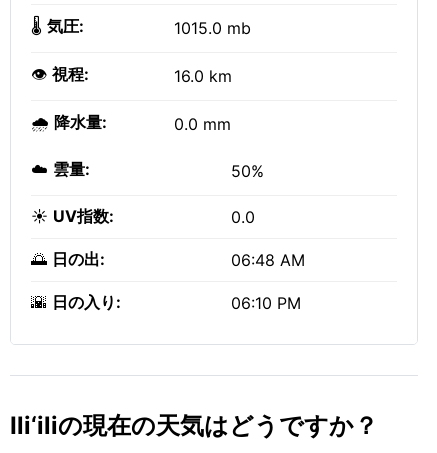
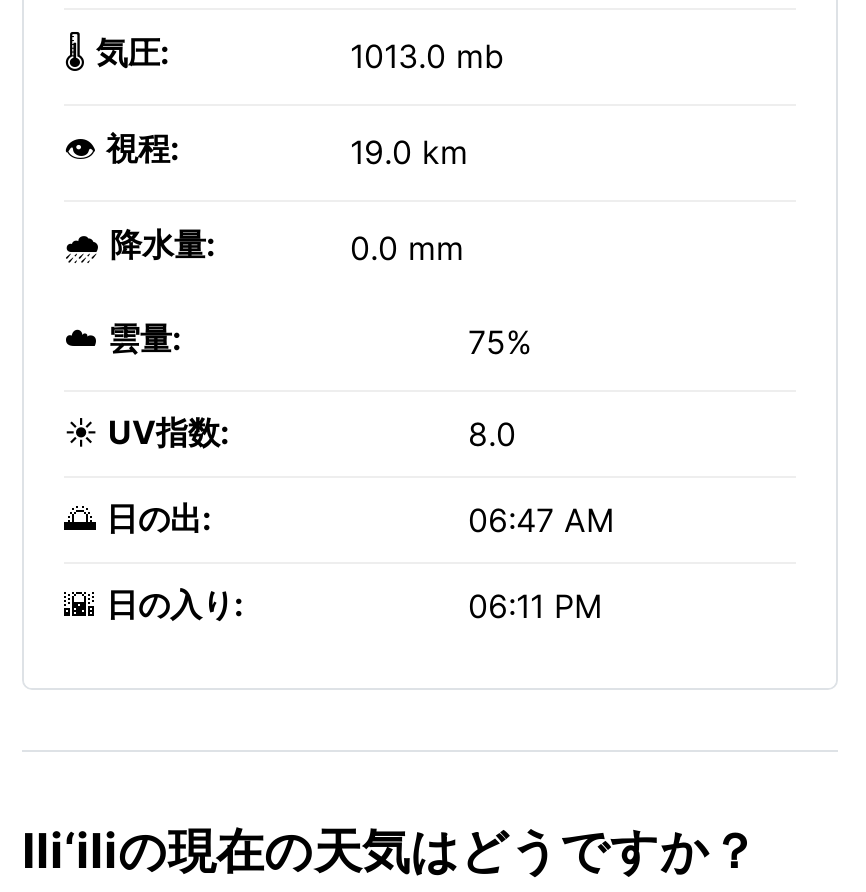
- 1015.0 mb
+ 1013.0 mb

- 16.0 km
+ 19.0 km

- 50%
+ 75%

- 0.0
+ 8.0

- 06:48 AM
+ 06:47 AM

- 06:10 PM
+ 06:11 PM
